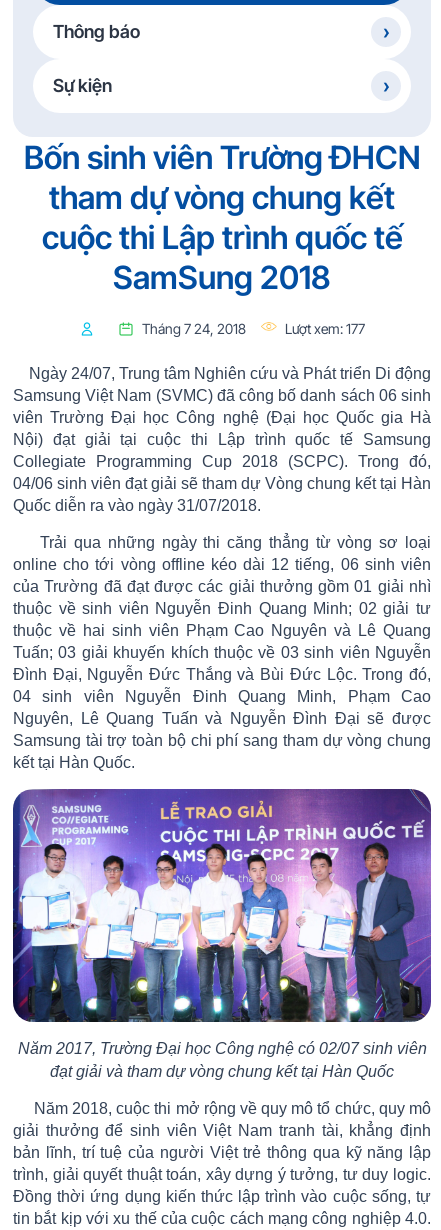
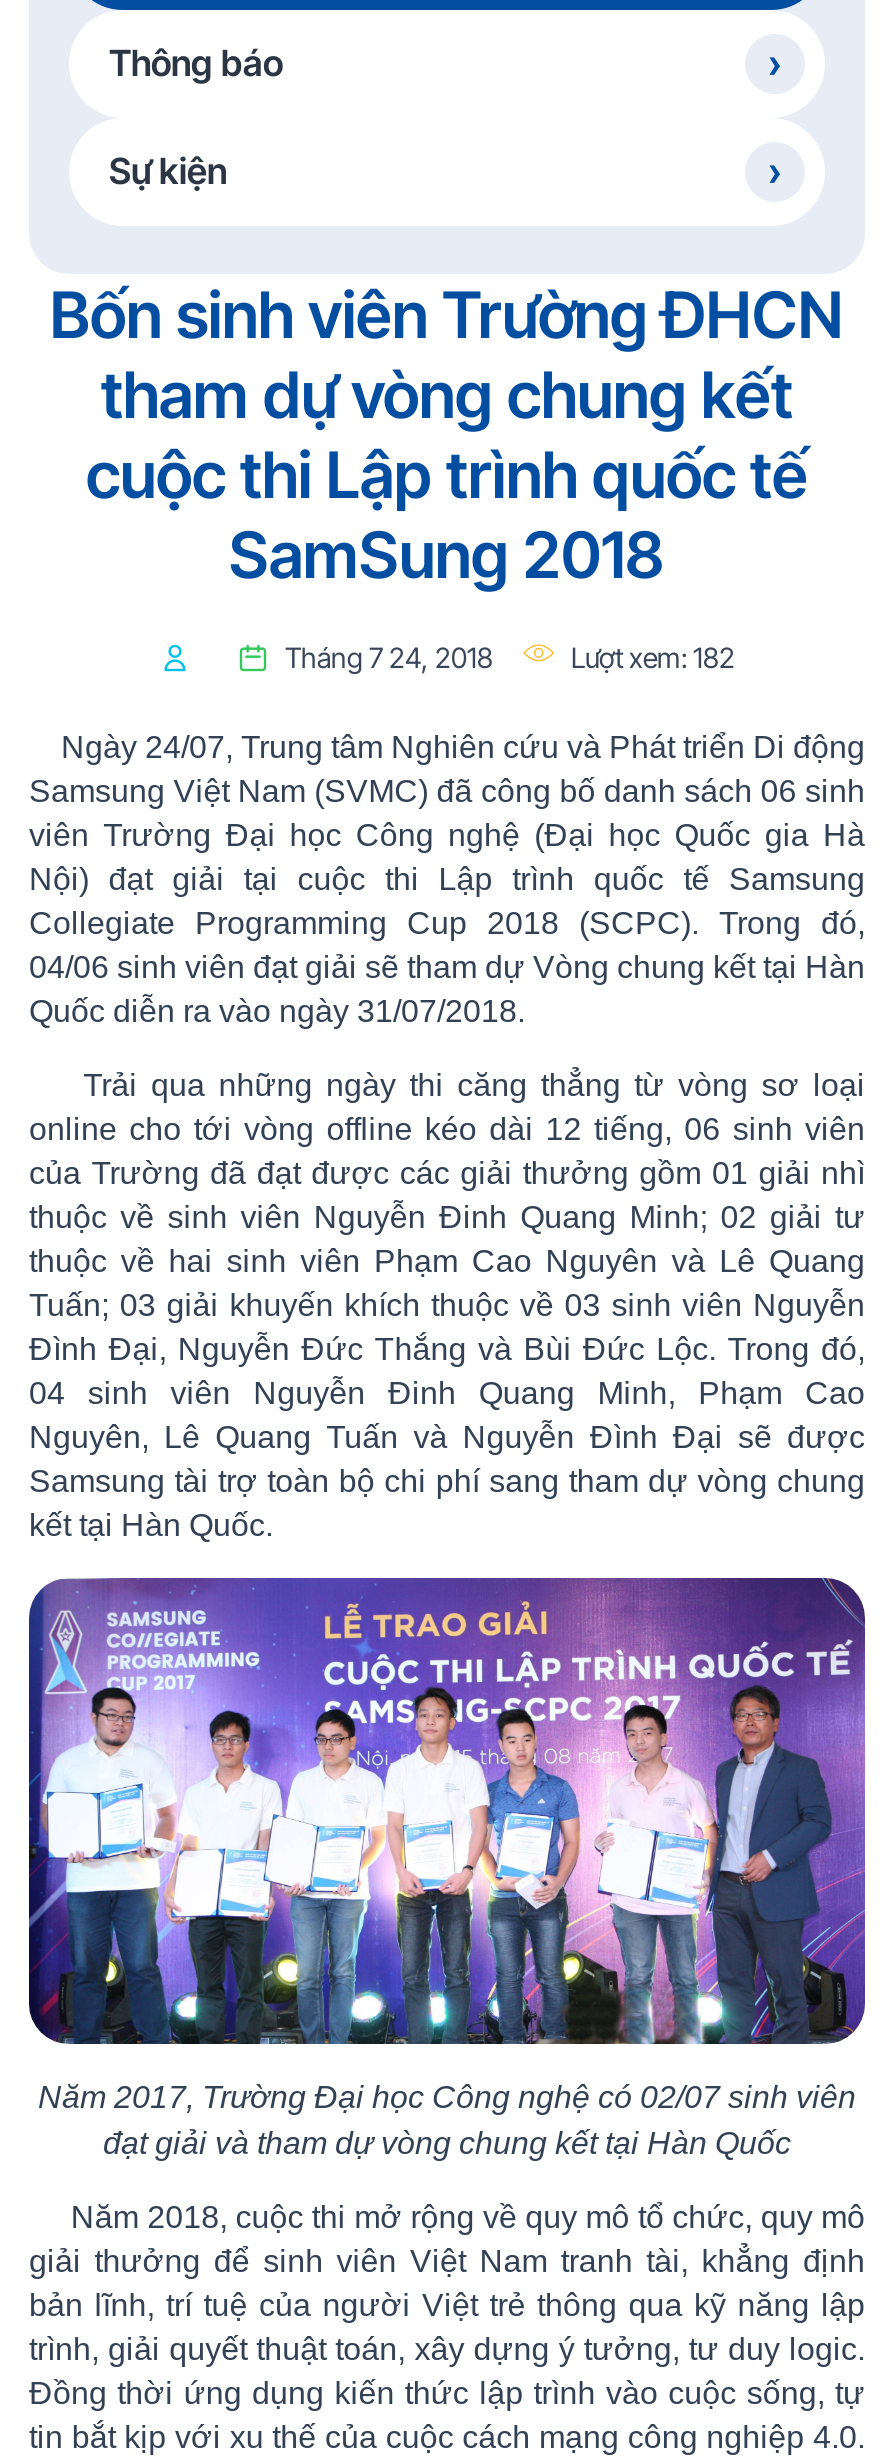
- Lượt xem: 177
+ Lượt xem: 182
